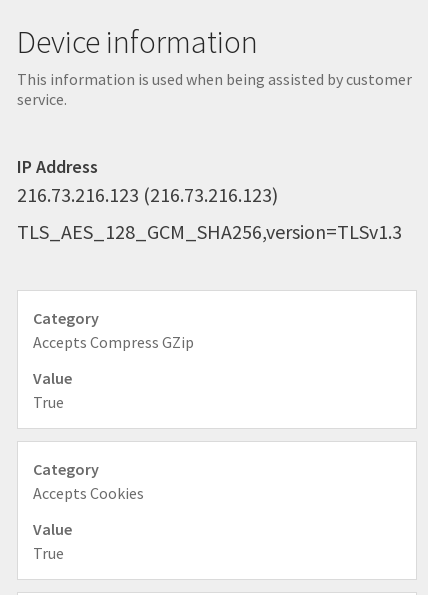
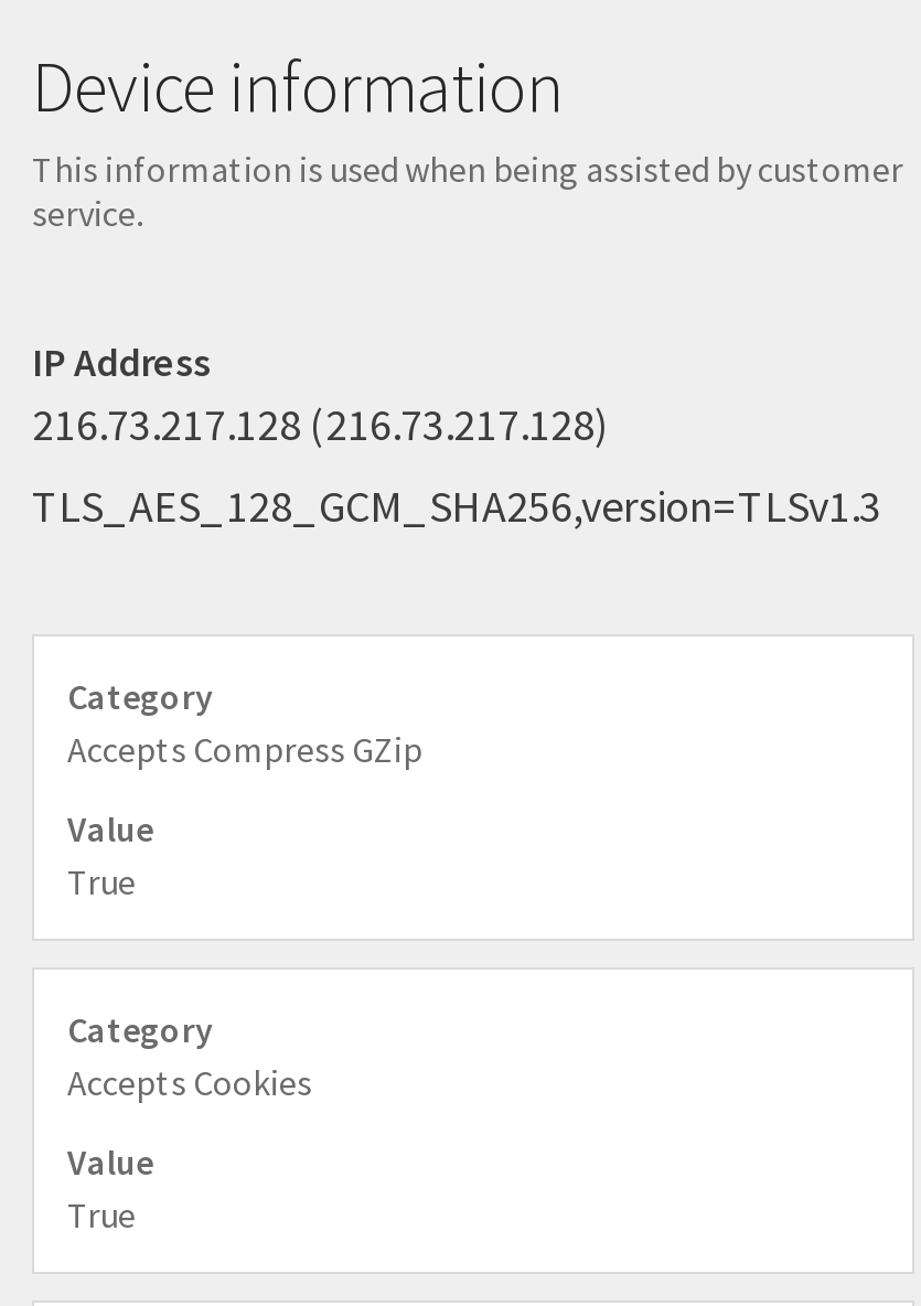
- 216.73.216.123 (216.73.216.123)
+ 216.73.217.128 (216.73.217.128)
